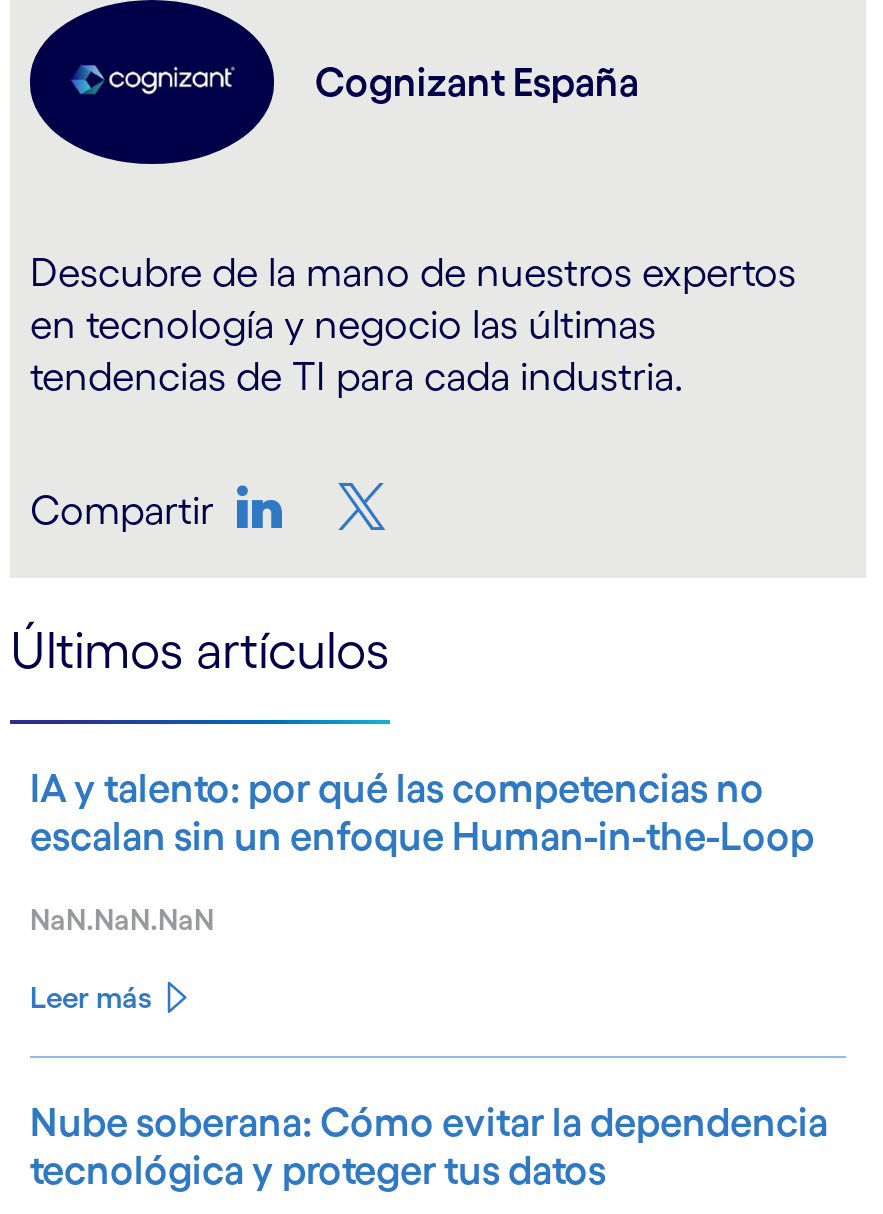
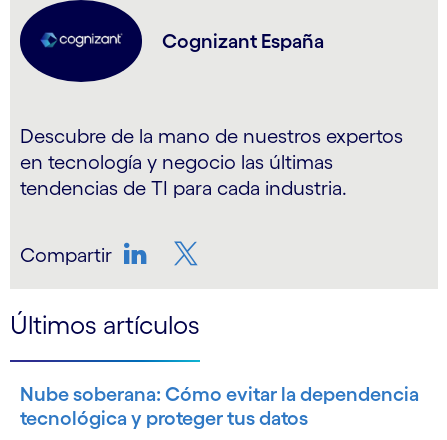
- IA y talento: por qué las competencias no
- escalan sin un enfoque Human-in-the-Loop
- NaN.NaN.NaN
- Leer más
